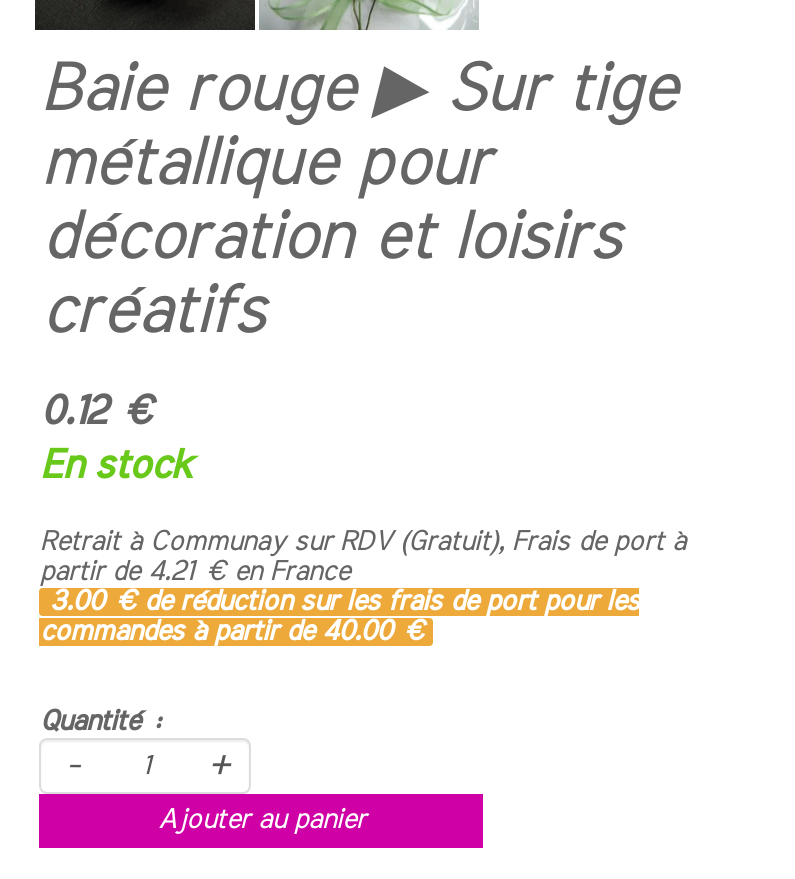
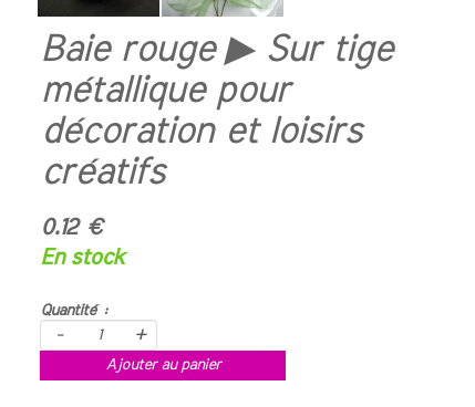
- Retrait à Communay sur RDV (Gratuit), Frais de port à
- partir de 4.21 €en France
- 3.00 €de réduction sur les frais de port pour les
- commandes à partir de40.00 €
